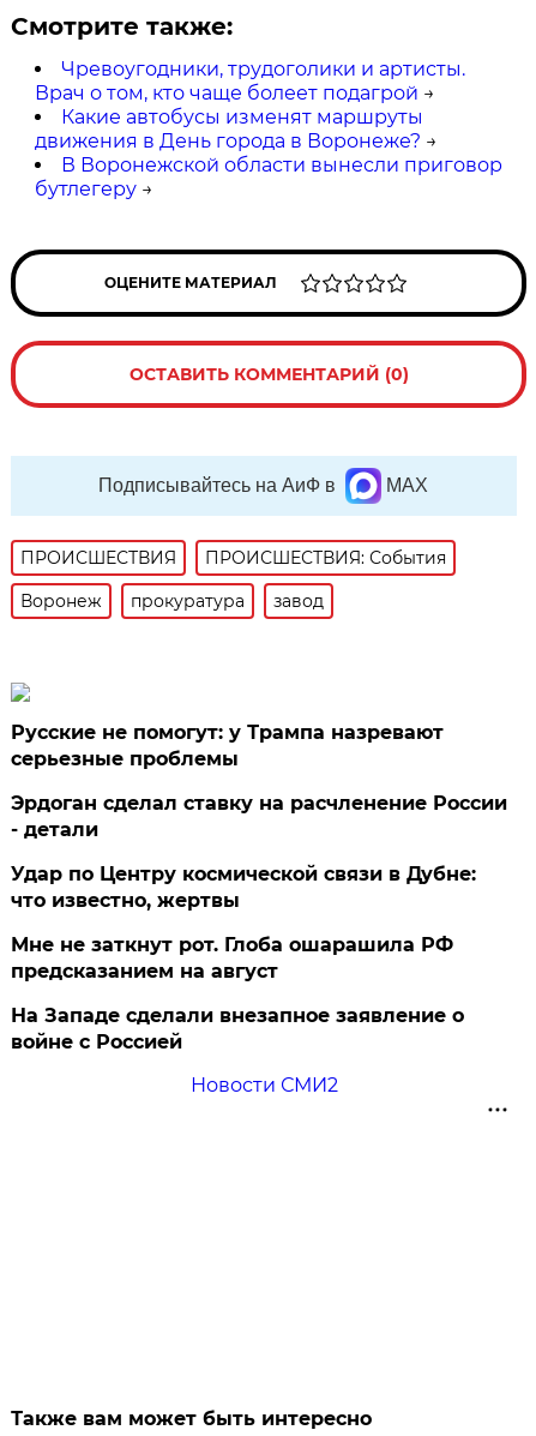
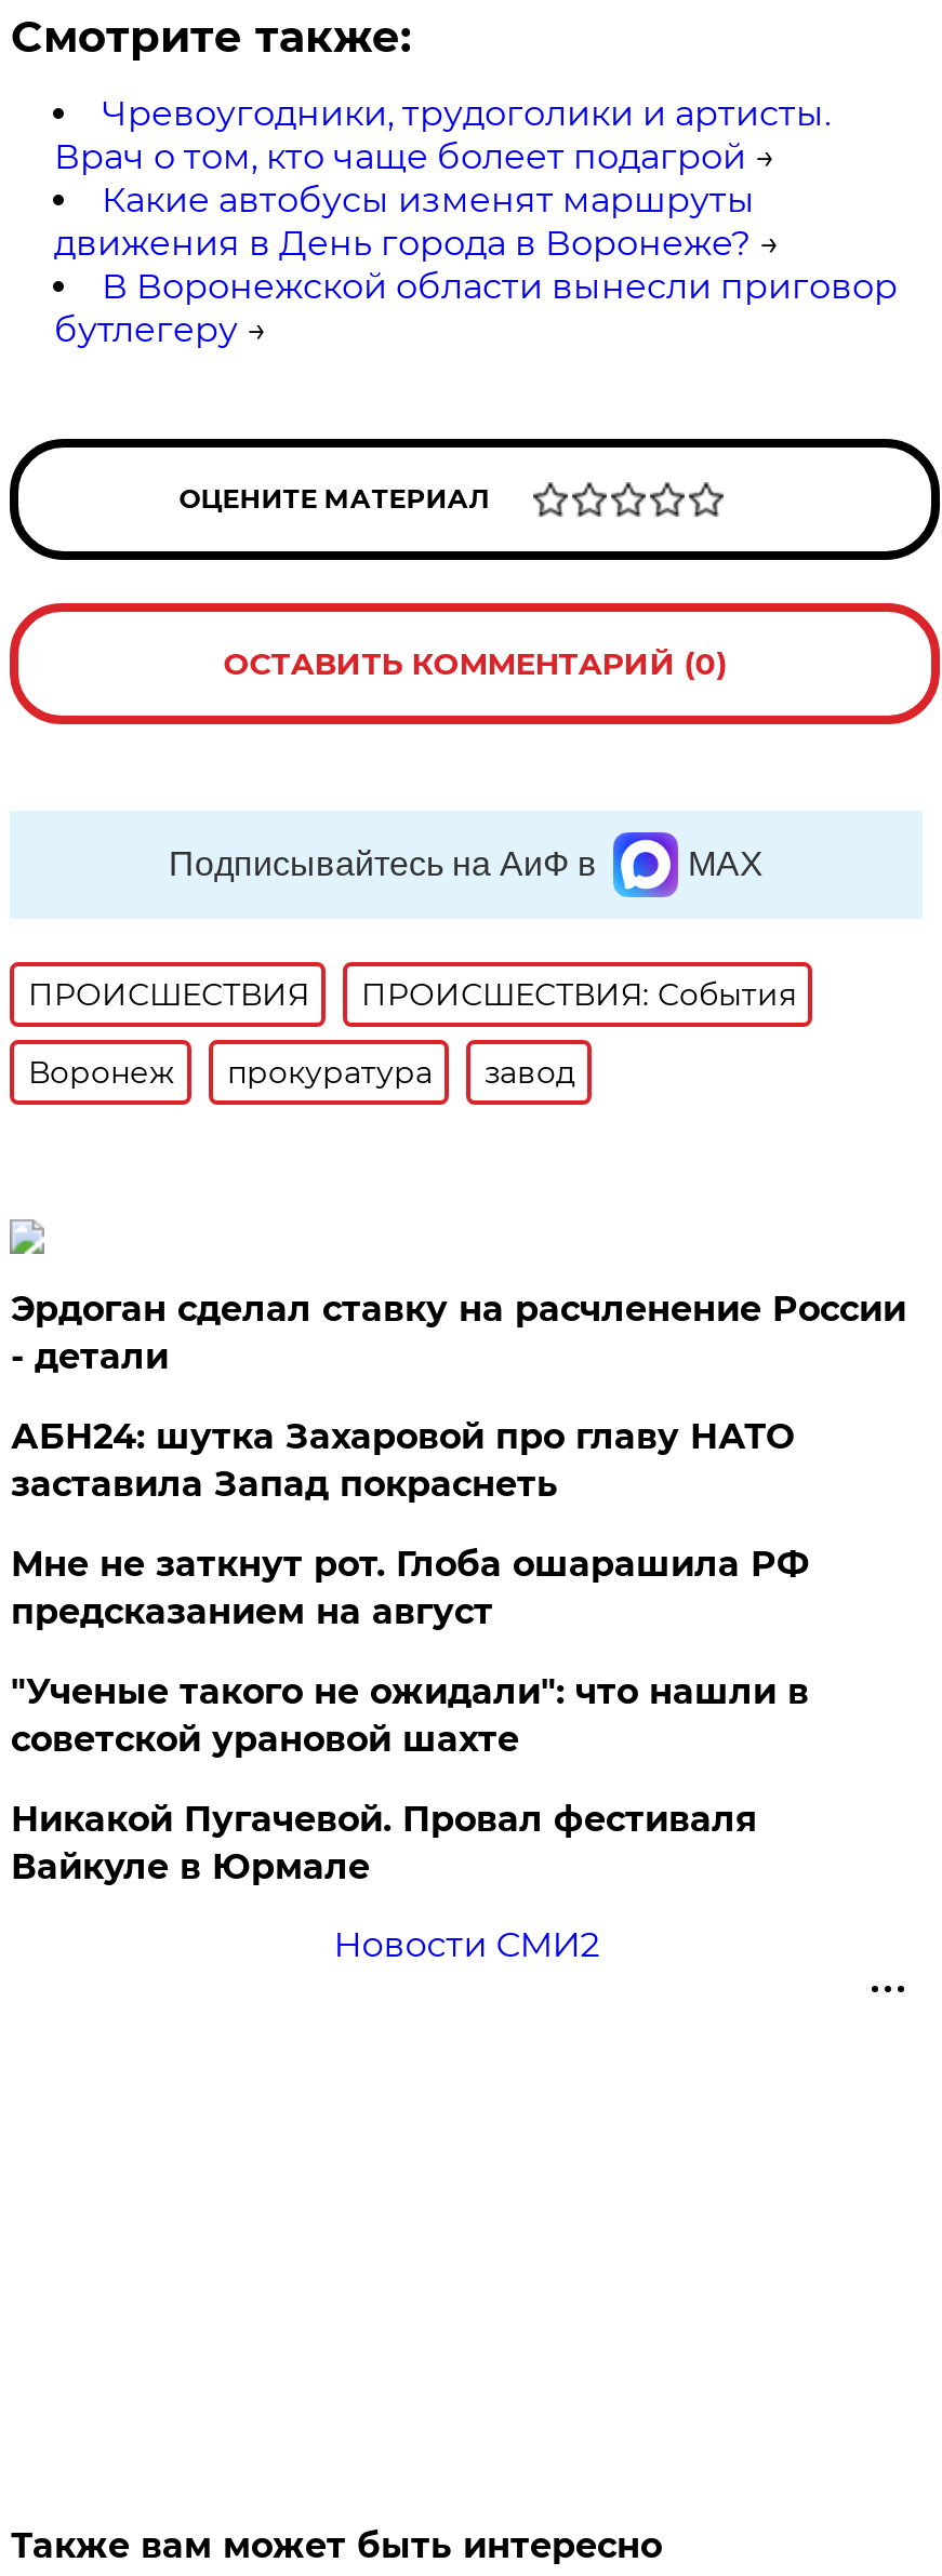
- Русские не помогут: у Трампа назревают
- серьезные проблемы

moved up: Эрдоган сделал ставку на расчленение России | - детали

- Удар по Центру космической связи в Дубне:
- что известно, жертвы
+ АБН24: шутка Захаровой про главу НАТО
+ заставила Запад покраснеть

moved up: Мне не заткнут рот. Глоба ошарашила РФ | предсказанием на август

- На Западе сделали внезапное заявление о
- войне с Россией
+ "Ученые такого не ожидали": что нашли в
+ советской урановой шахте
+ Никакой Пугачевой. Провал фестиваля
+ Вайкуле в Юрмале
